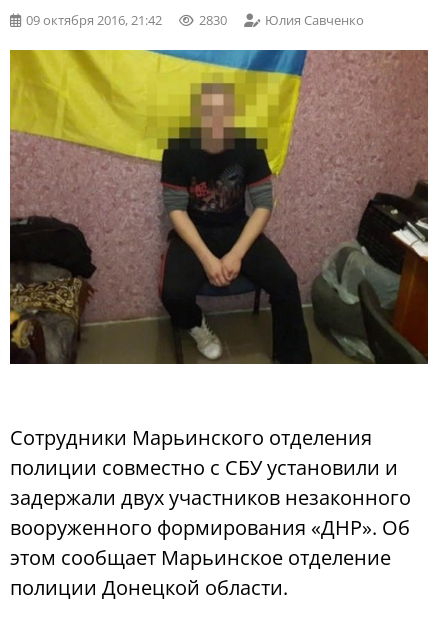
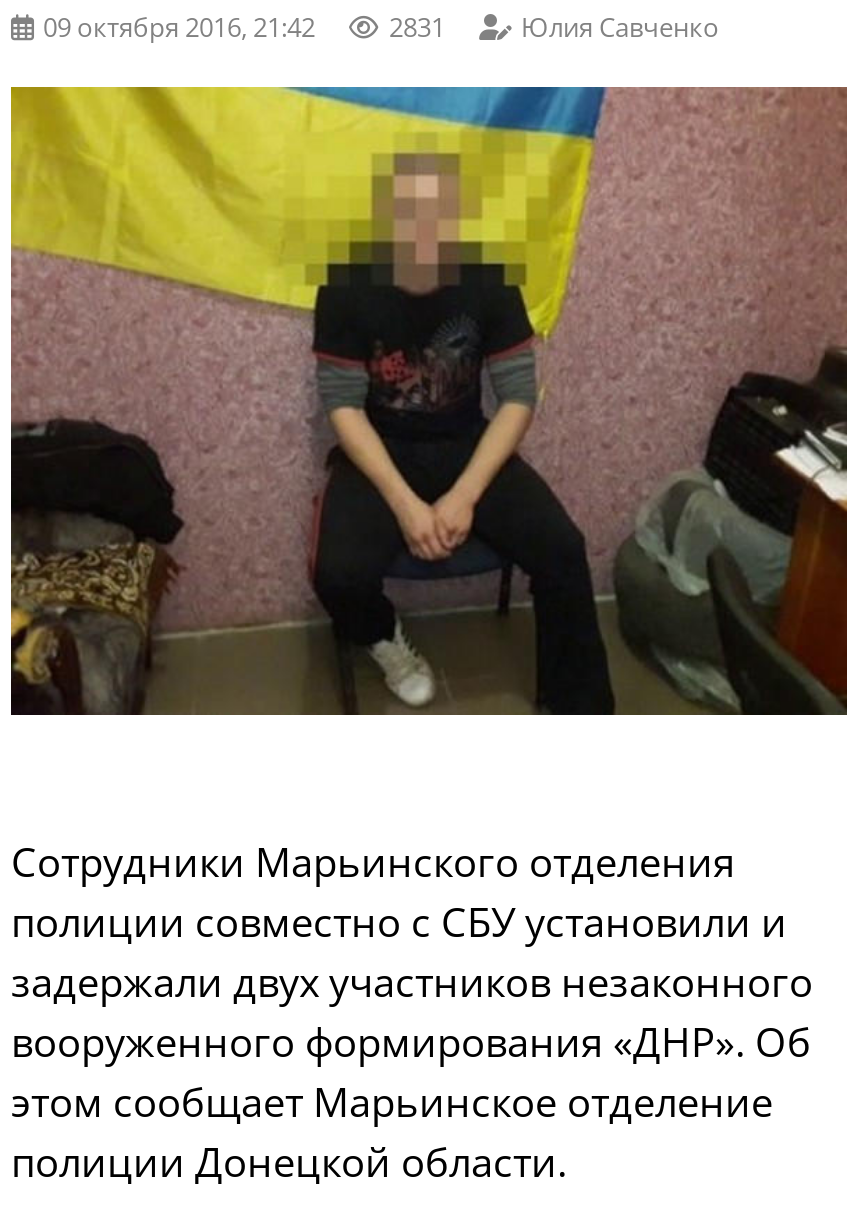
- 2830
+ 2831
